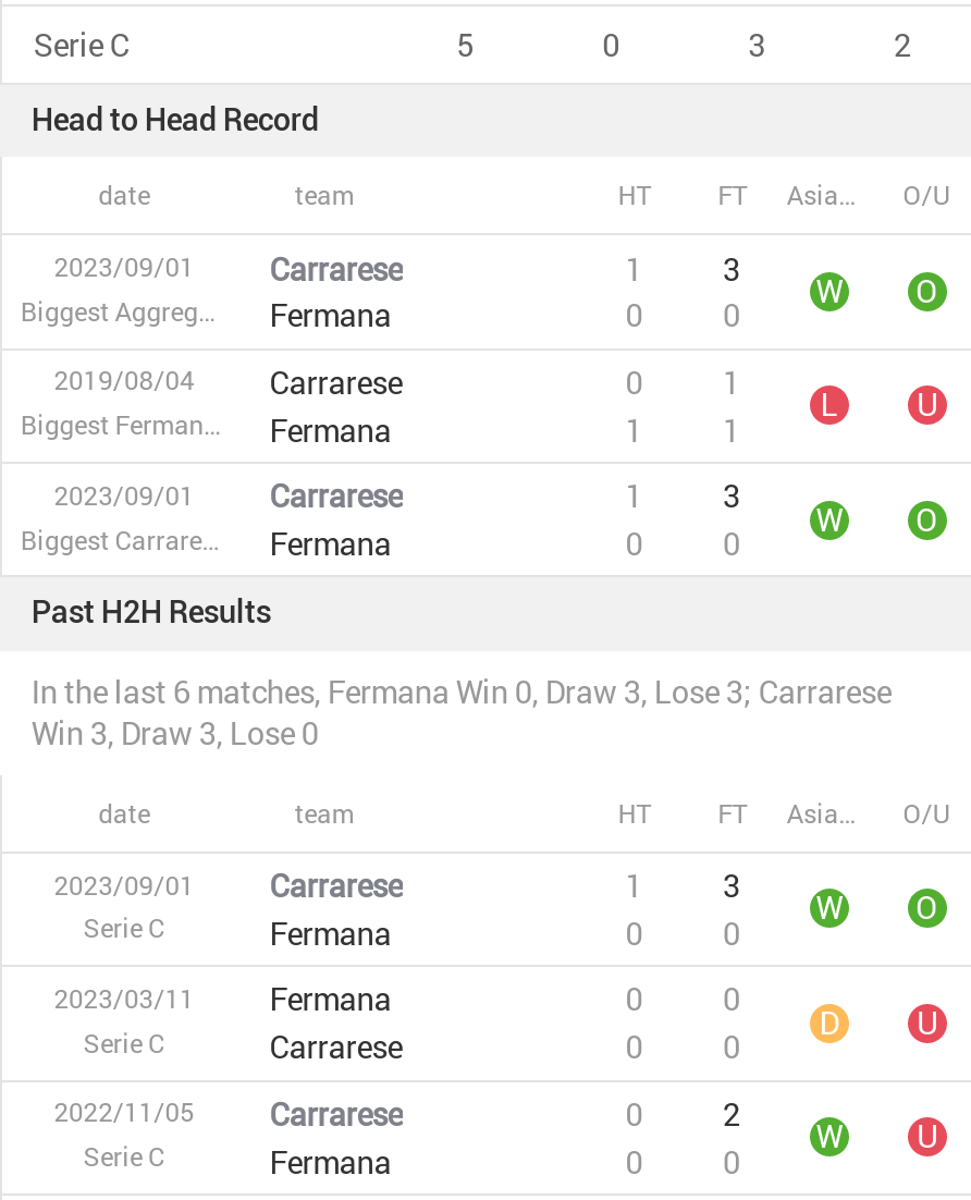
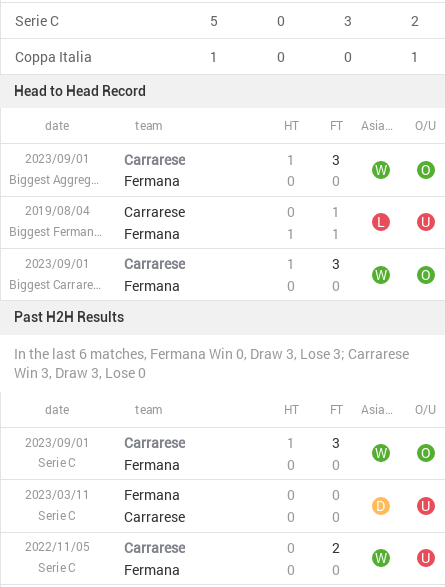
+ Coppa Italia
+ 1
+ 0
+ 0
+ 1
